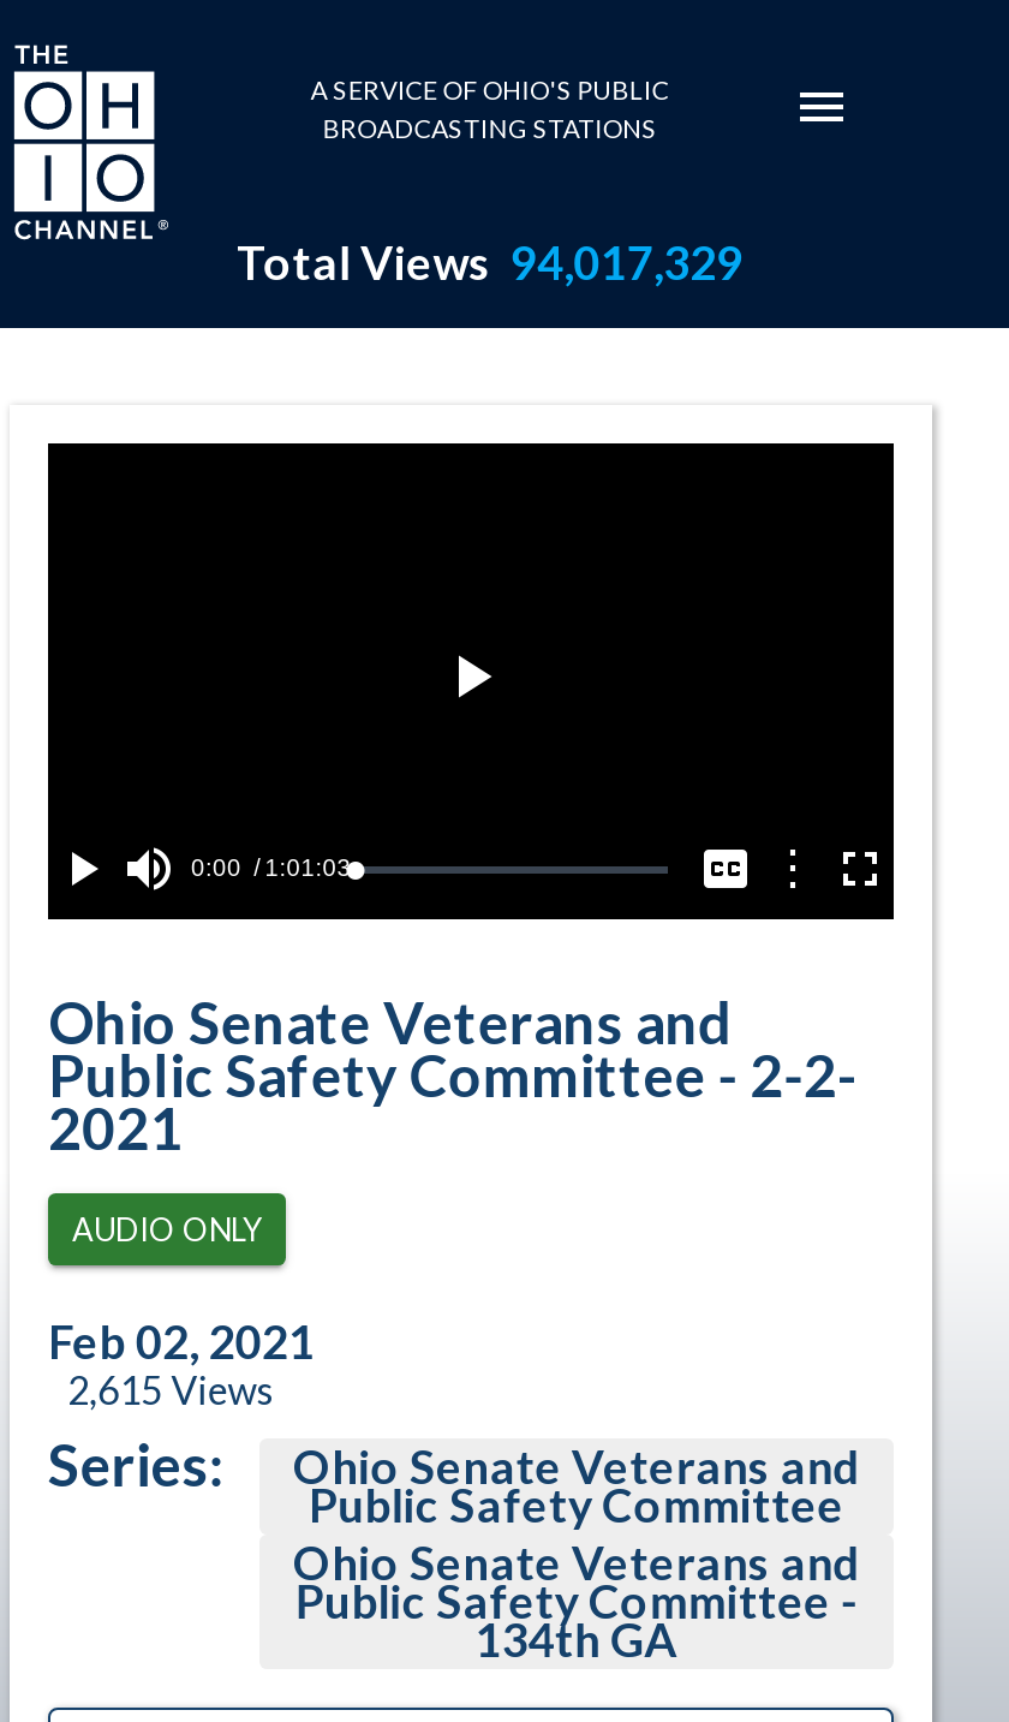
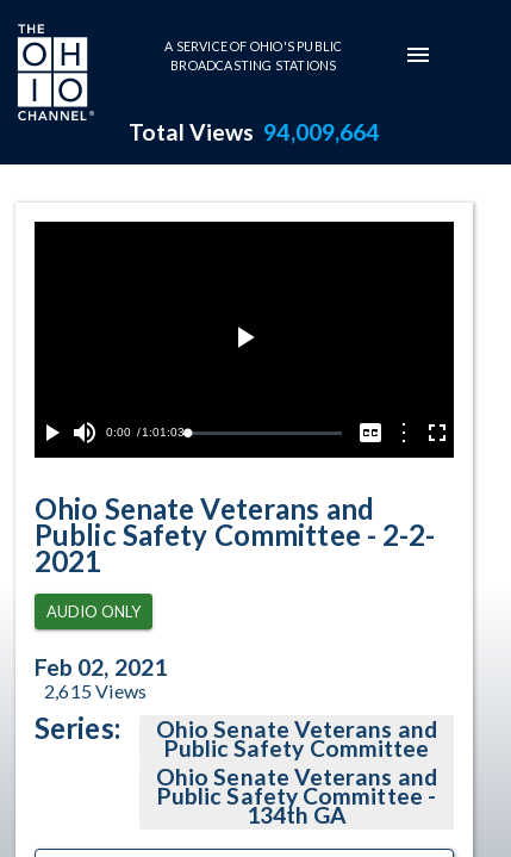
- Total Views 94,017,329
+ Total Views 94,009,664
